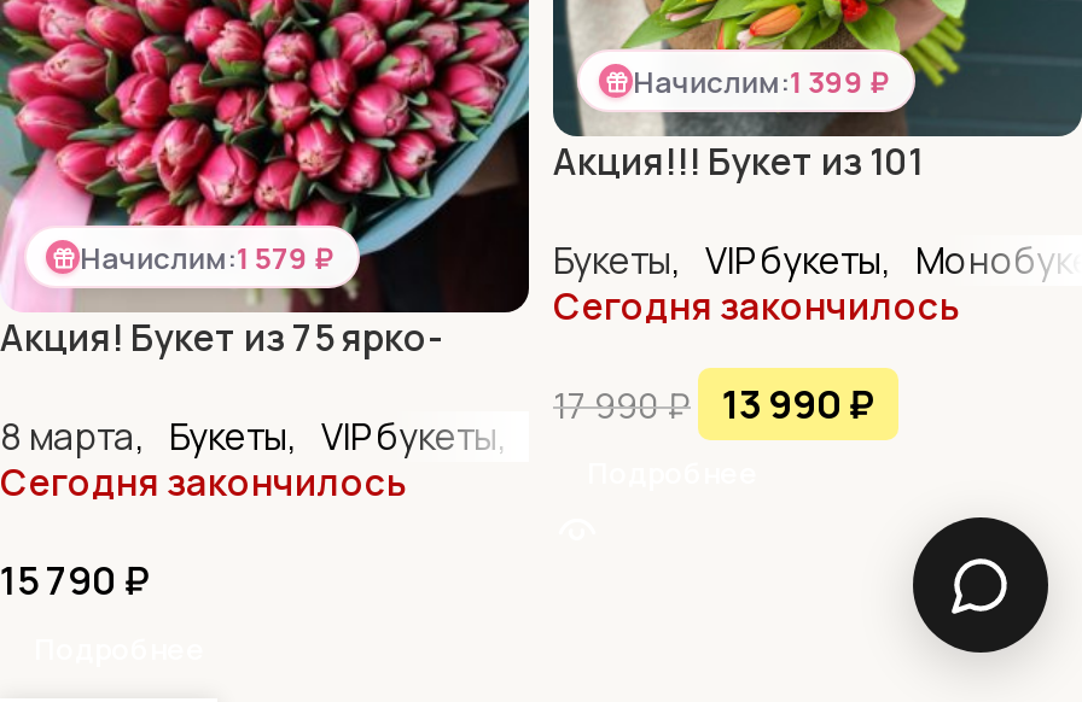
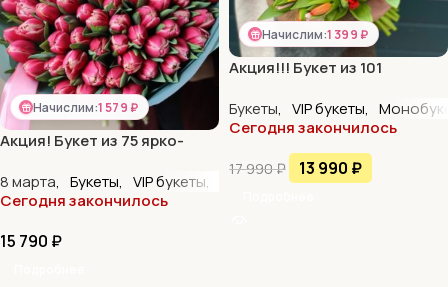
- [image]
